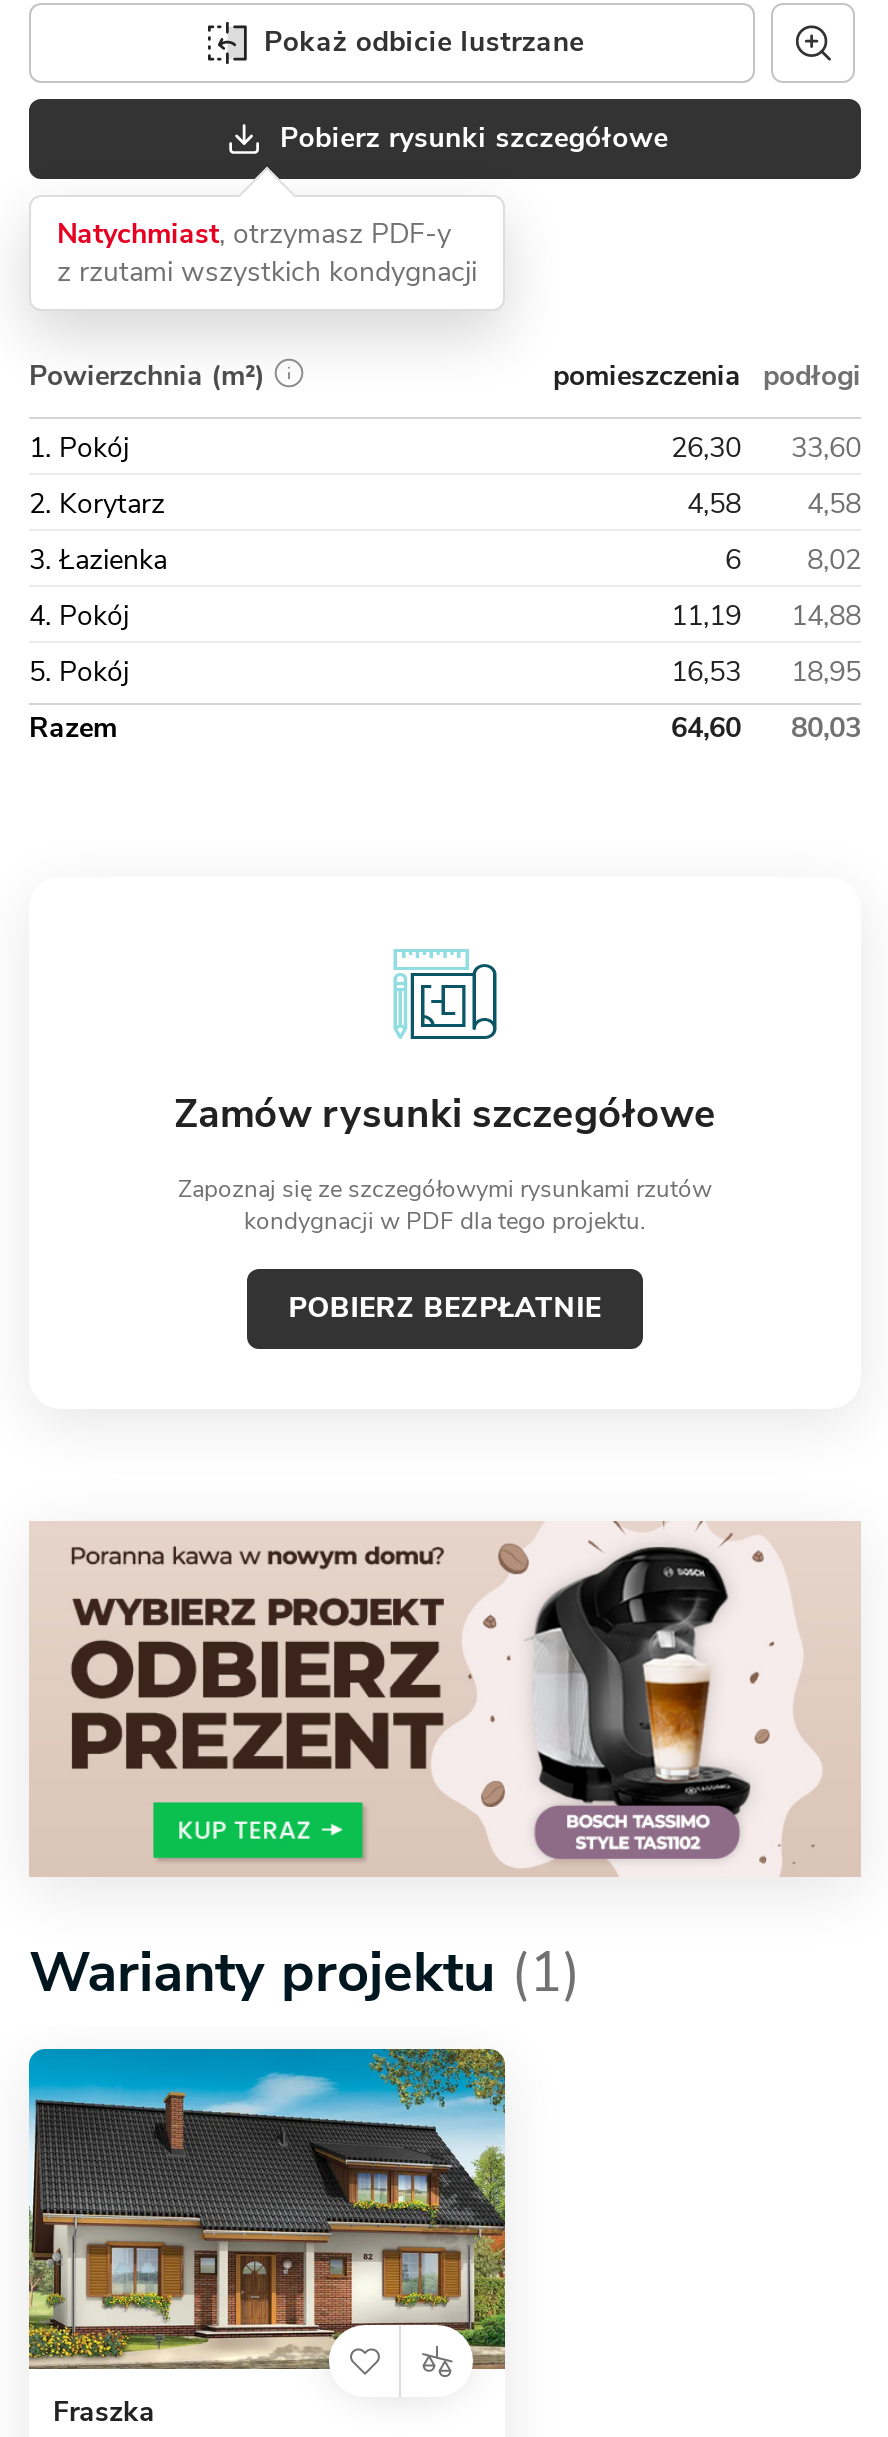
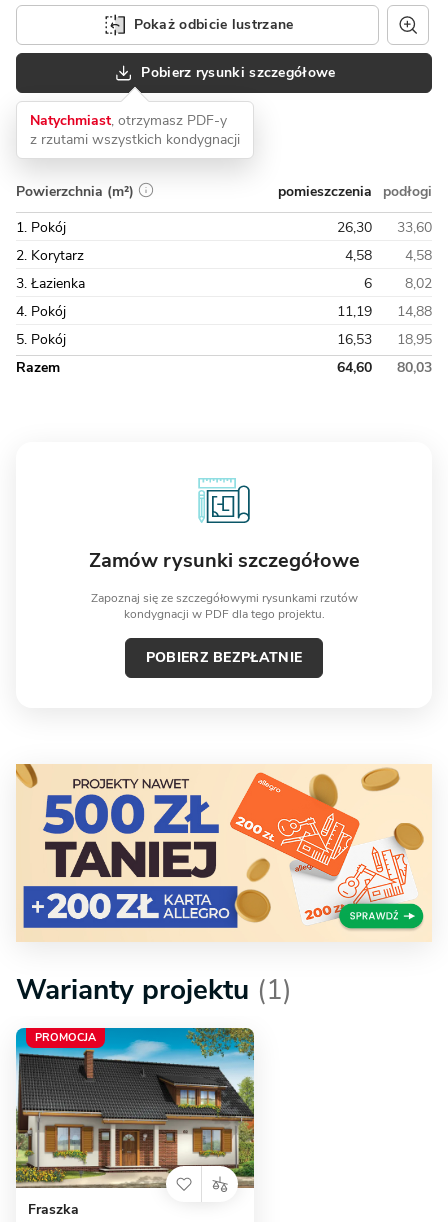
- [image]
+ [image]

+ PROMOCJA
